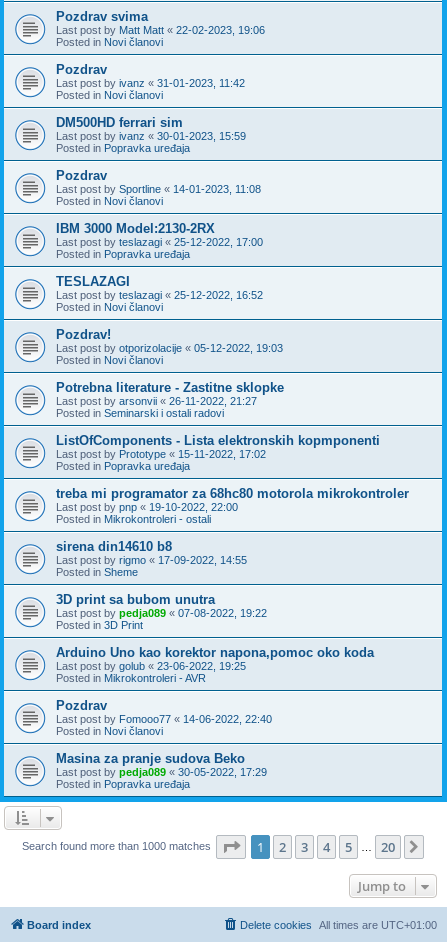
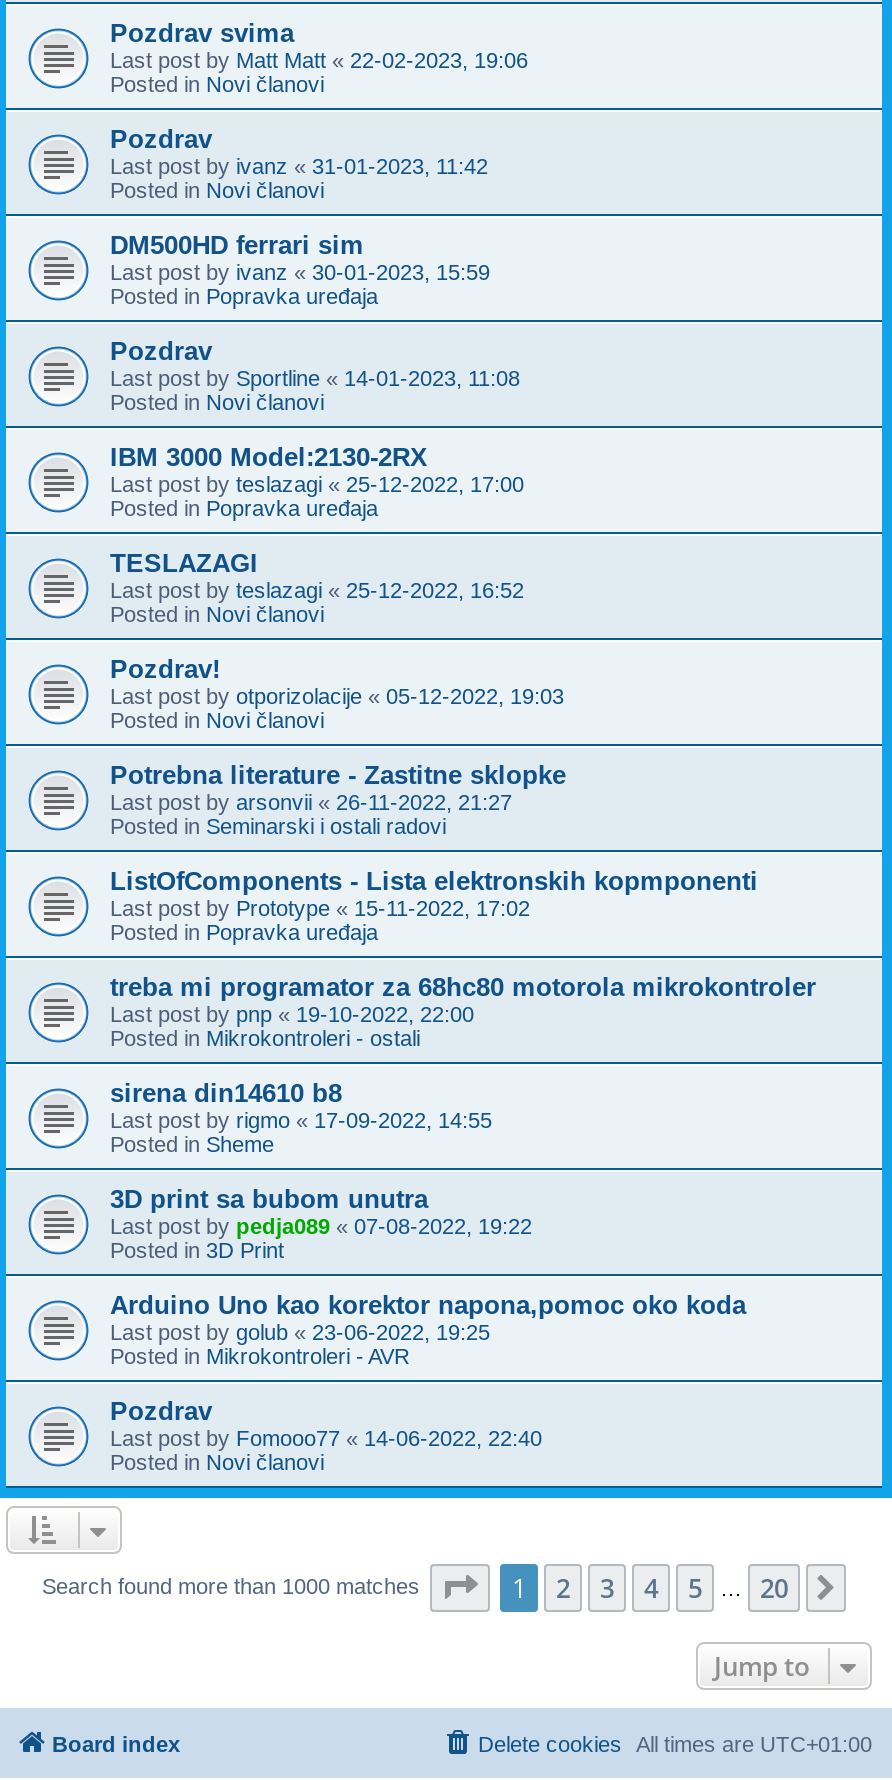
- Masina za pranje sudova Beko
- Last post by pedja089 «30-05-2022, 17:29
- Posted in Popravka uređaja
